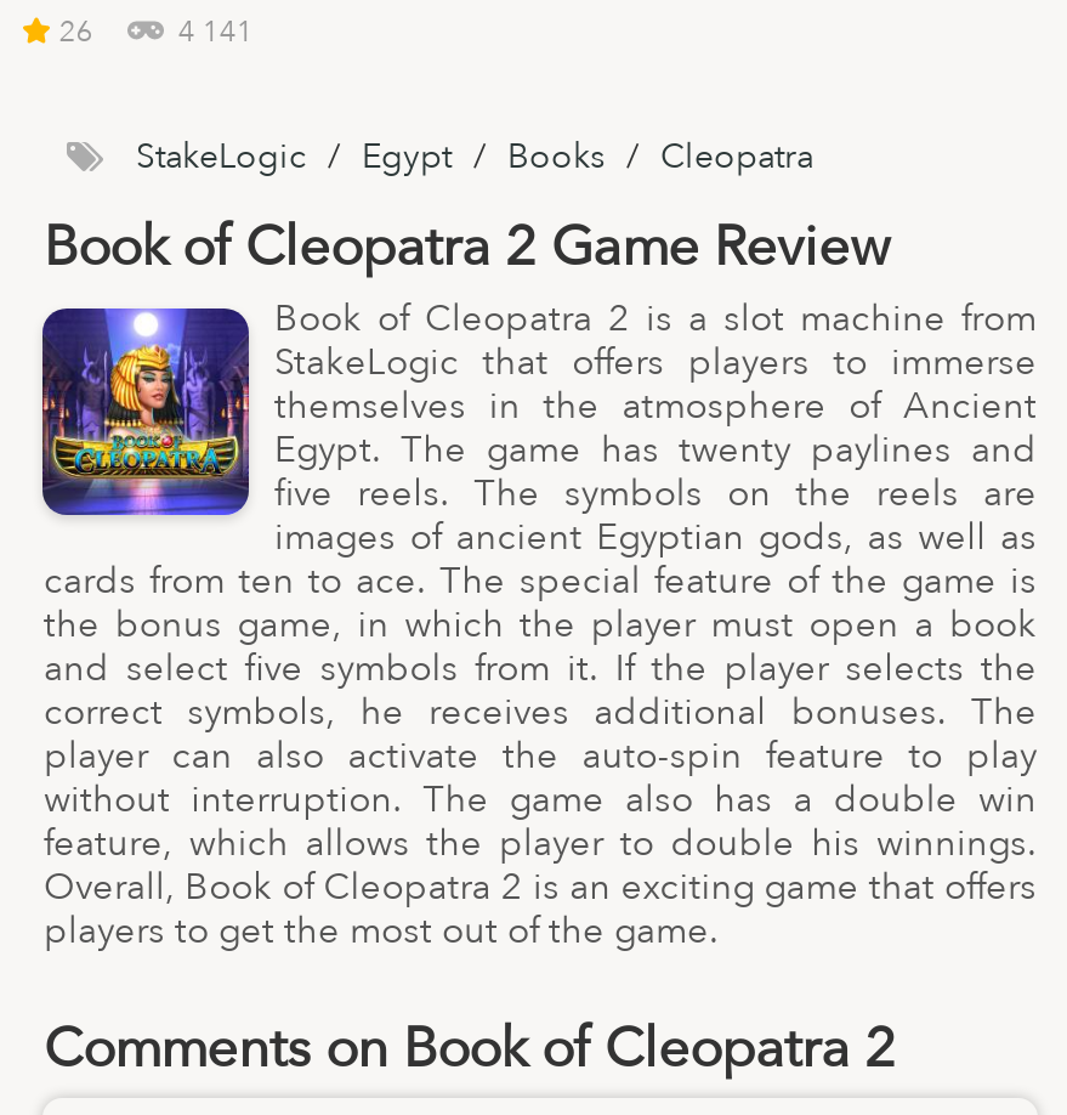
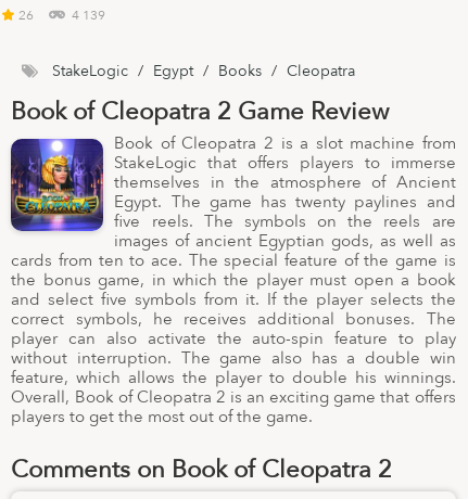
- 4 141
+ 4 139
